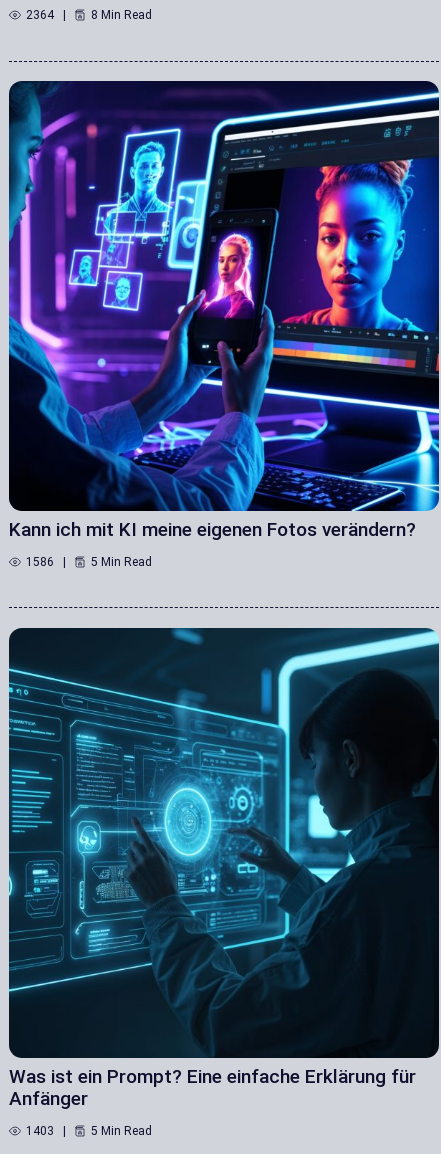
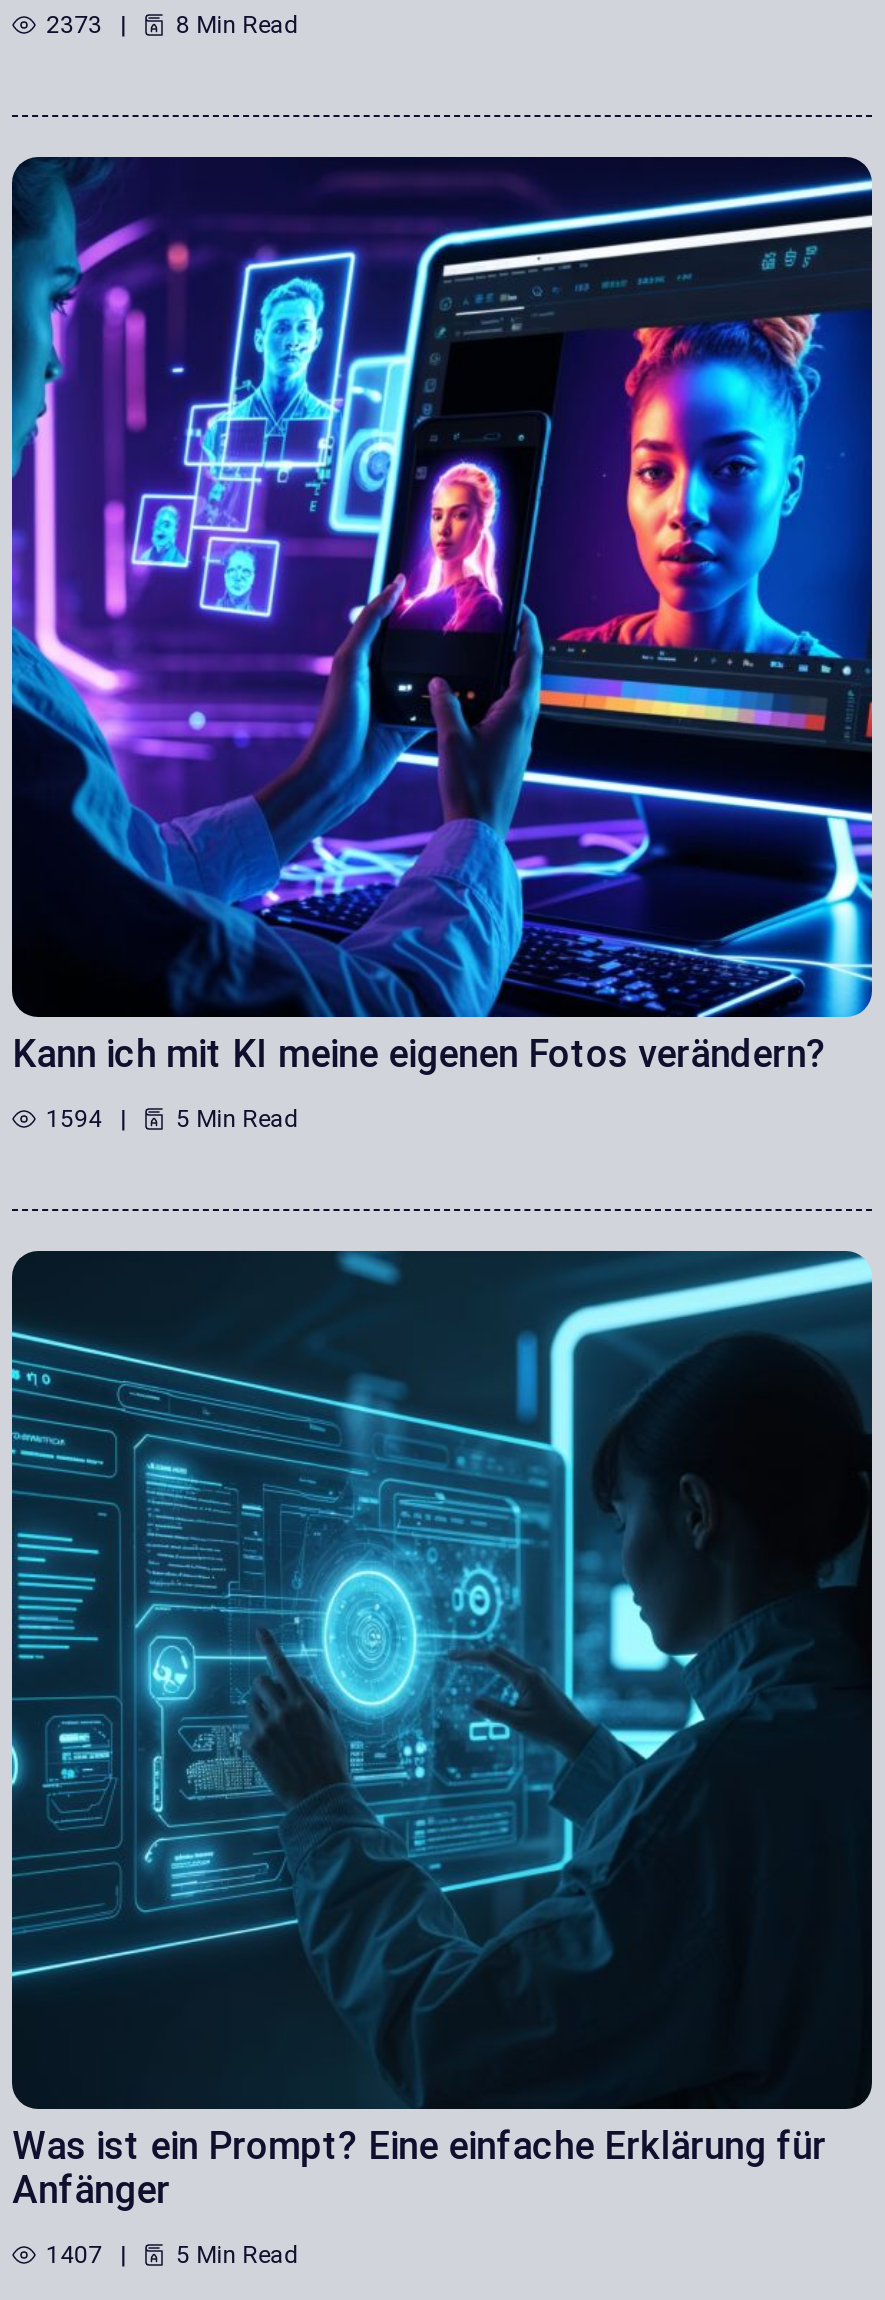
- 2364
+ 2373

- 1586
+ 1594

- 1403
+ 1407
